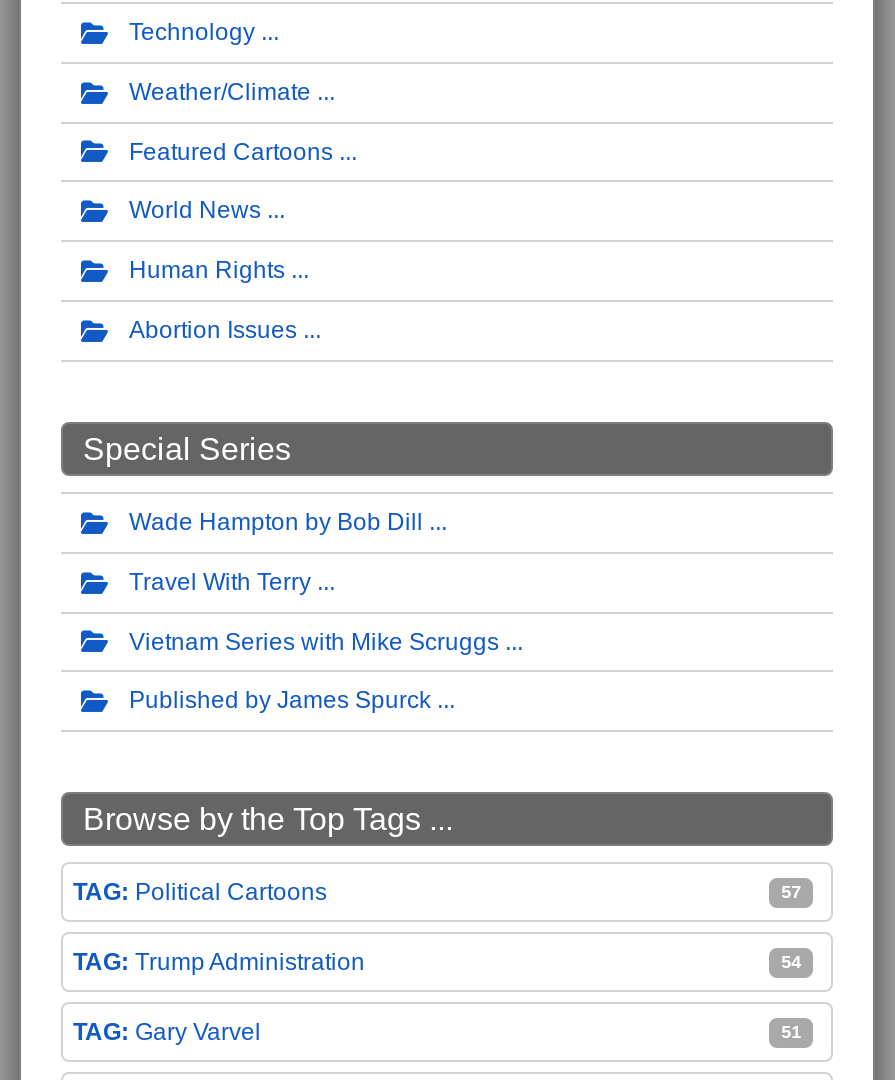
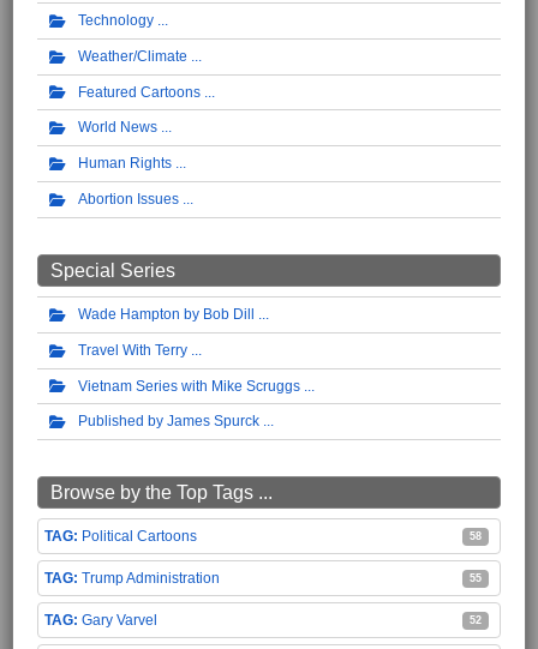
- 57
+ 58

- 54
+ 55

- 51
+ 52
